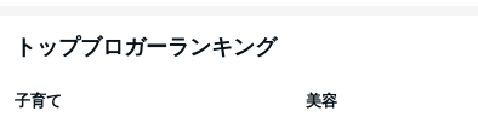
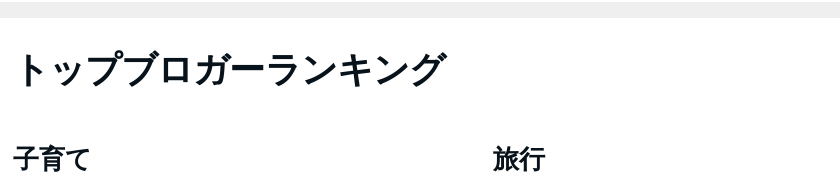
- 美容
+ 旅行
